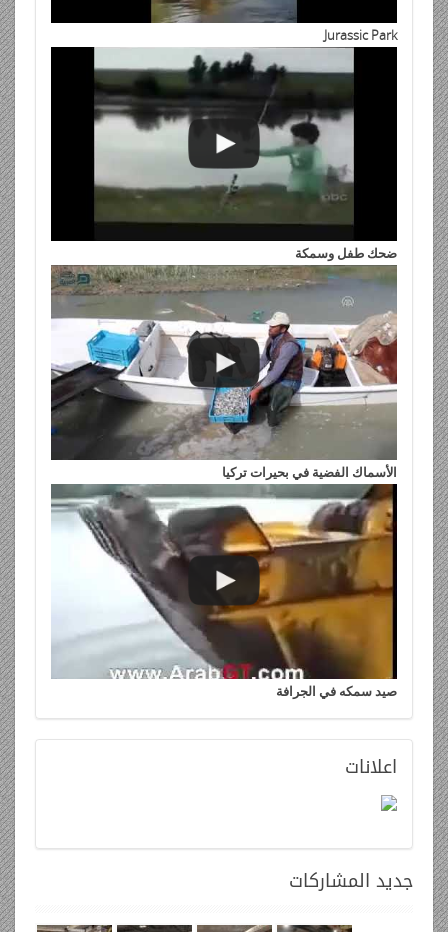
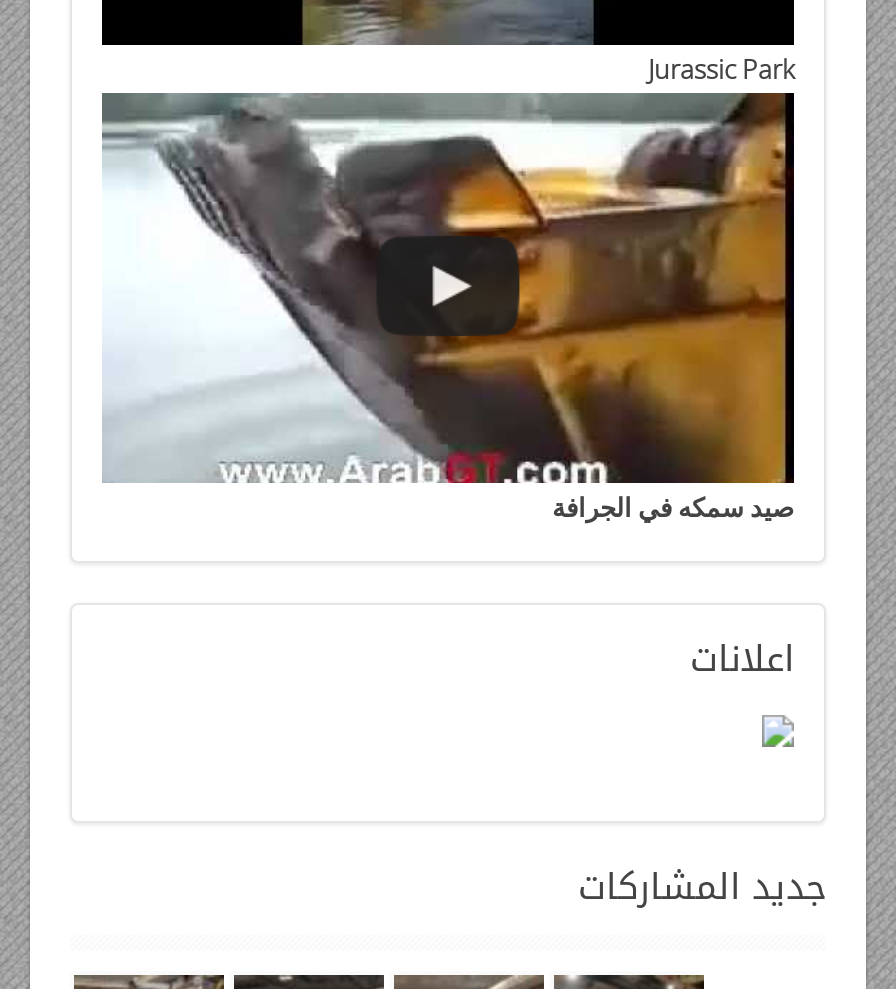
- [image]
- ضحك طفل وسمكة

- [image]
- الأسماك الفضية في بحيرات تركيا
